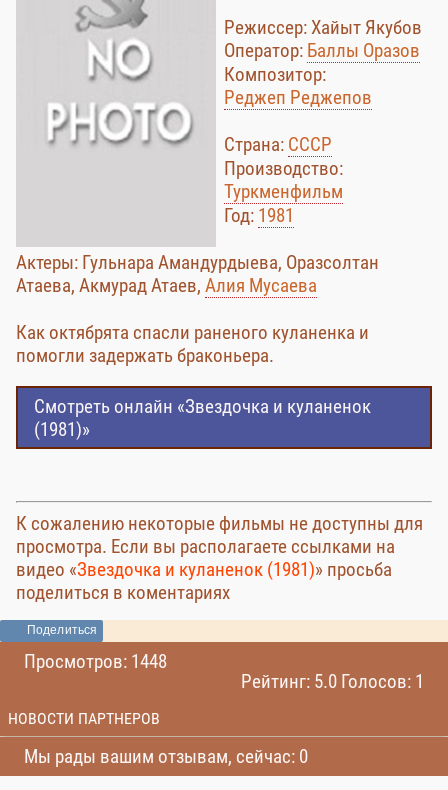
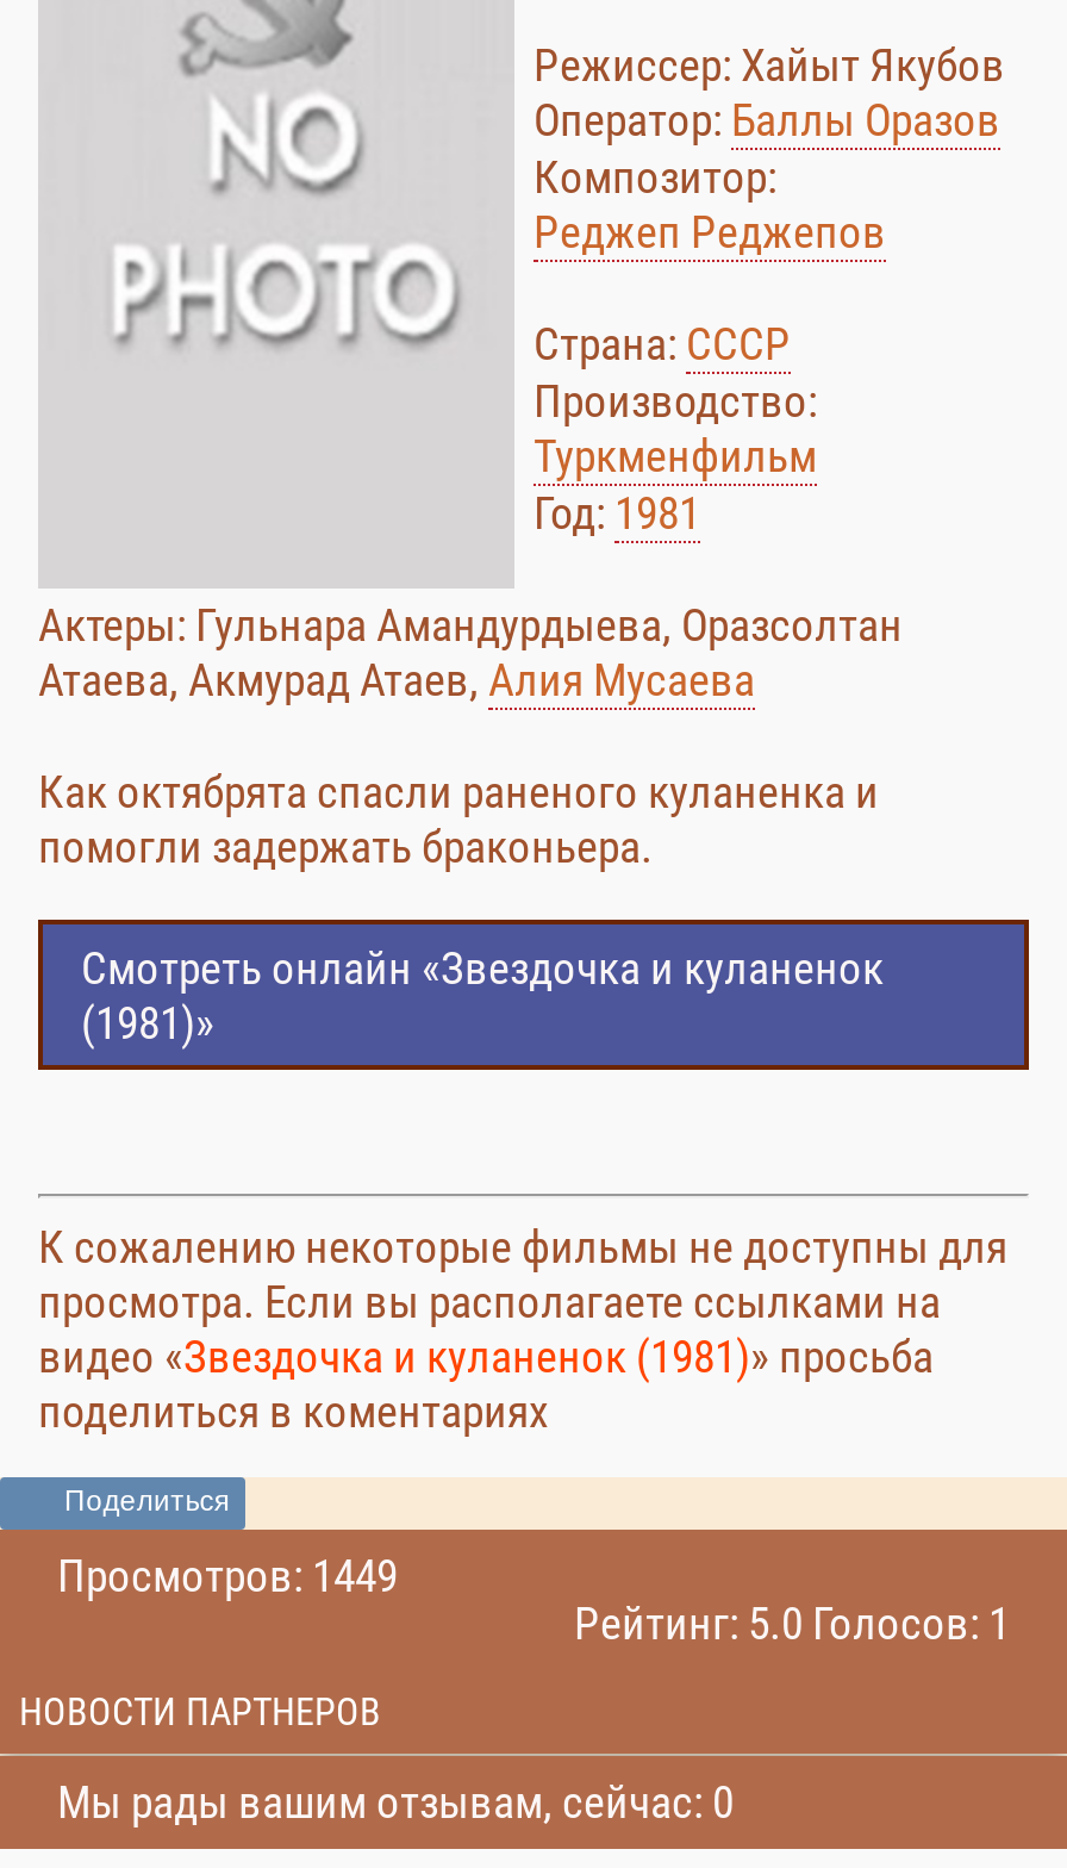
- Просмотров: 1448
+ Просмотров: 1449
